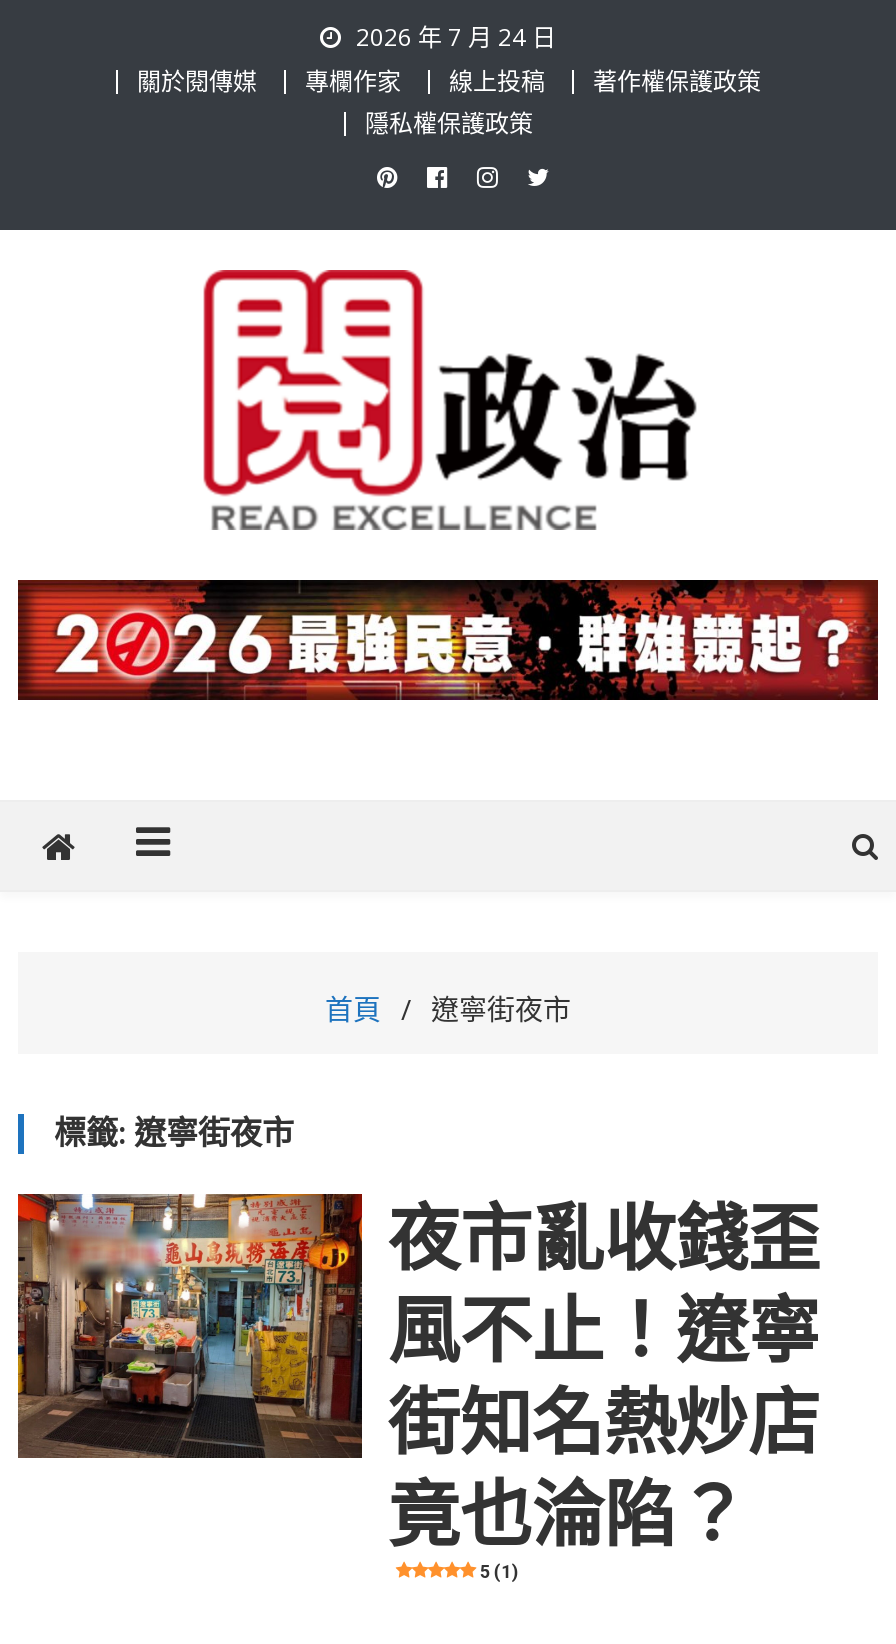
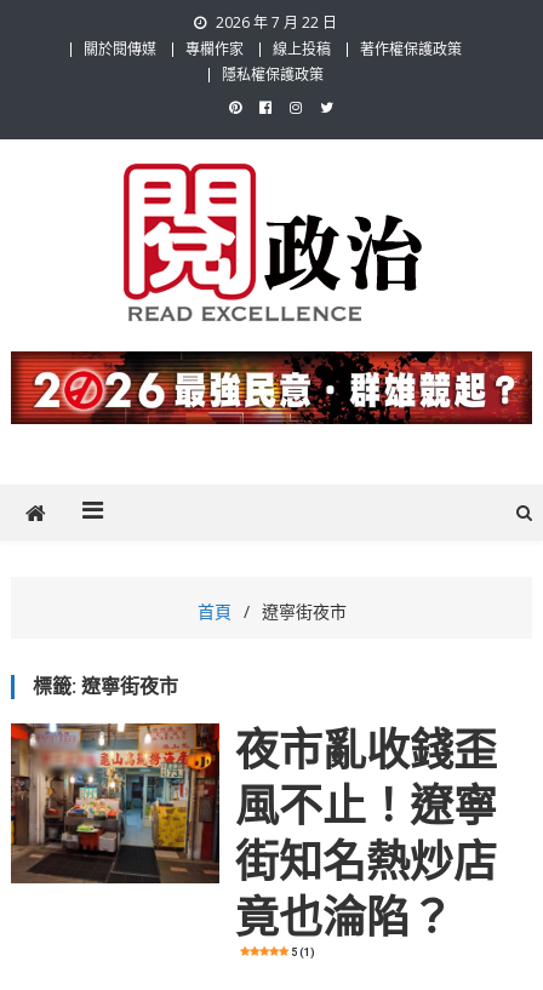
- 2026 年 7 月 24 日
+ 2026 年 7 月 22 日
